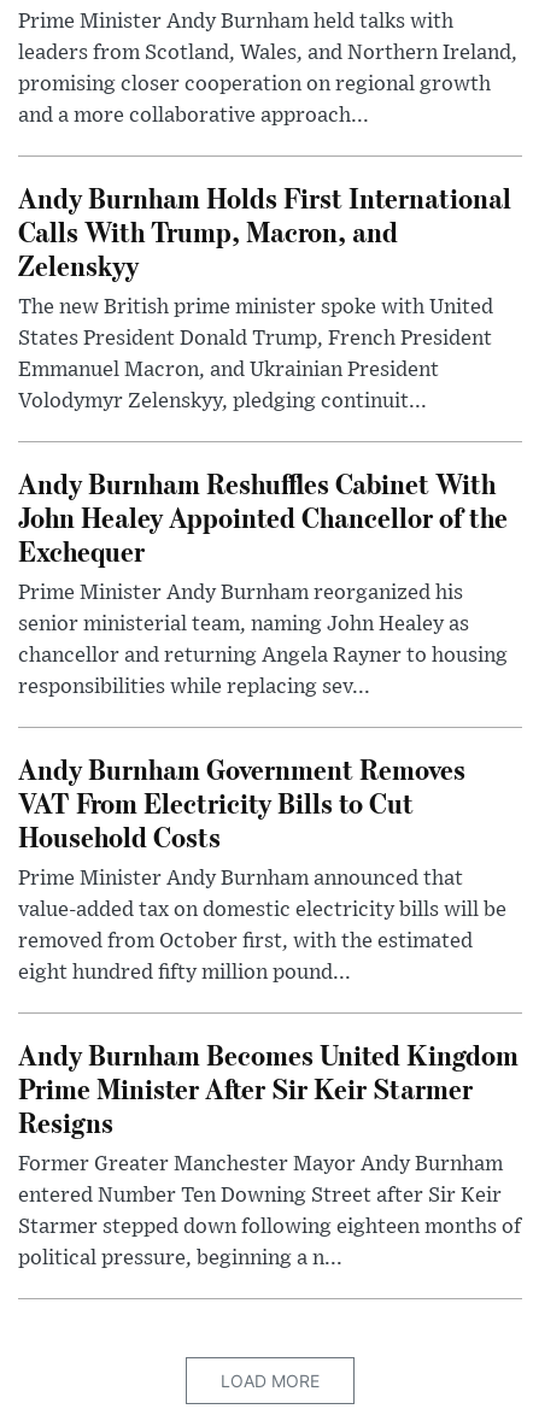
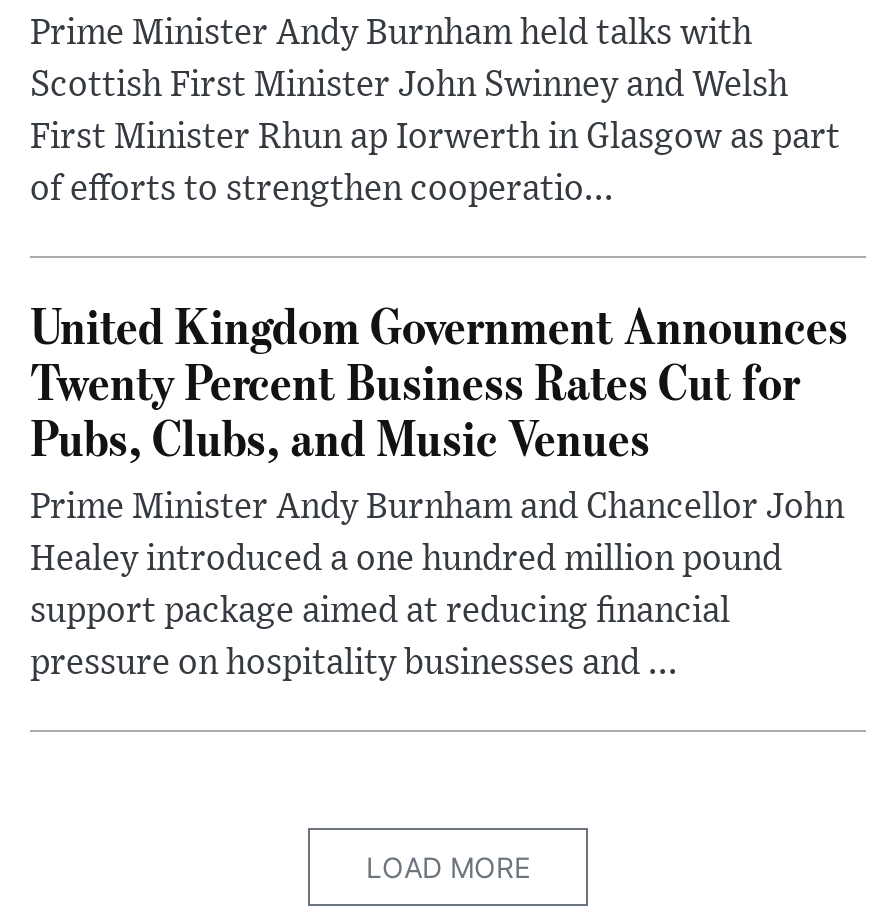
- leaders from Scotland, Wales, and Northern Ireland,
- promising closer cooperation on regional growth
- and a more collaborative approach...
- Andy Burnham Holds First International
- Calls With Trump, Macron, and
- Zelenskyy
- The new British prime minister spoke with United
- States President Donald Trump, French President
- Emmanuel Macron, and Ukrainian President
- Volodymyr Zelenskyy, pledging continuit...
- Andy Burnham Reshuffles Cabinet With
- John Healey Appointed Chancellor of the
- Exchequer
- Prime Minister Andy Burnham reorganized his
- senior ministerial team, naming John Healey as
- chancellor and returning Angela Rayner to housing
- responsibilities while replacing sev...
- Andy Burnham Government Removes
- VAT From Electricity Bills to Cut
- Household Costs
- Prime Minister Andy Burnham announced that
- value-added tax on domestic electricity bills will be
- removed from October first, with the estimated
- eight hundred fifty million pound...
- Andy Burnham Becomes United Kingdom
- Prime Minister After Sir Keir Starmer
- Resigns
- Former Greater Manchester Mayor Andy Burnham
- entered Number Ten Downing Street after Sir Keir
- Starmer stepped down following eighteen months of
- political pressure, beginning a n...
+ Scottish First Minister John Swinney and Welsh
+ First Minister Rhun ap Iorwerth in Glasgow as part
+ of efforts to strengthen cooperatio...
+ United Kingdom Government Announces
+ Twenty Percent Business Rates Cut for
+ Pubs, Clubs, and Music Venues
+ Prime Minister Andy Burnham and Chancellor John
+ Healey introduced a one hundred million pound
+ support package aimed at reducing financial
+ pressure on hospitality businesses and ...
